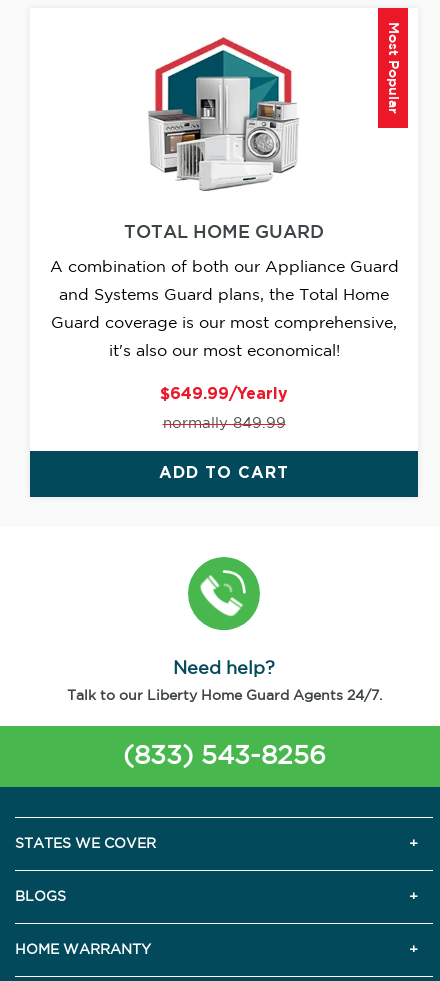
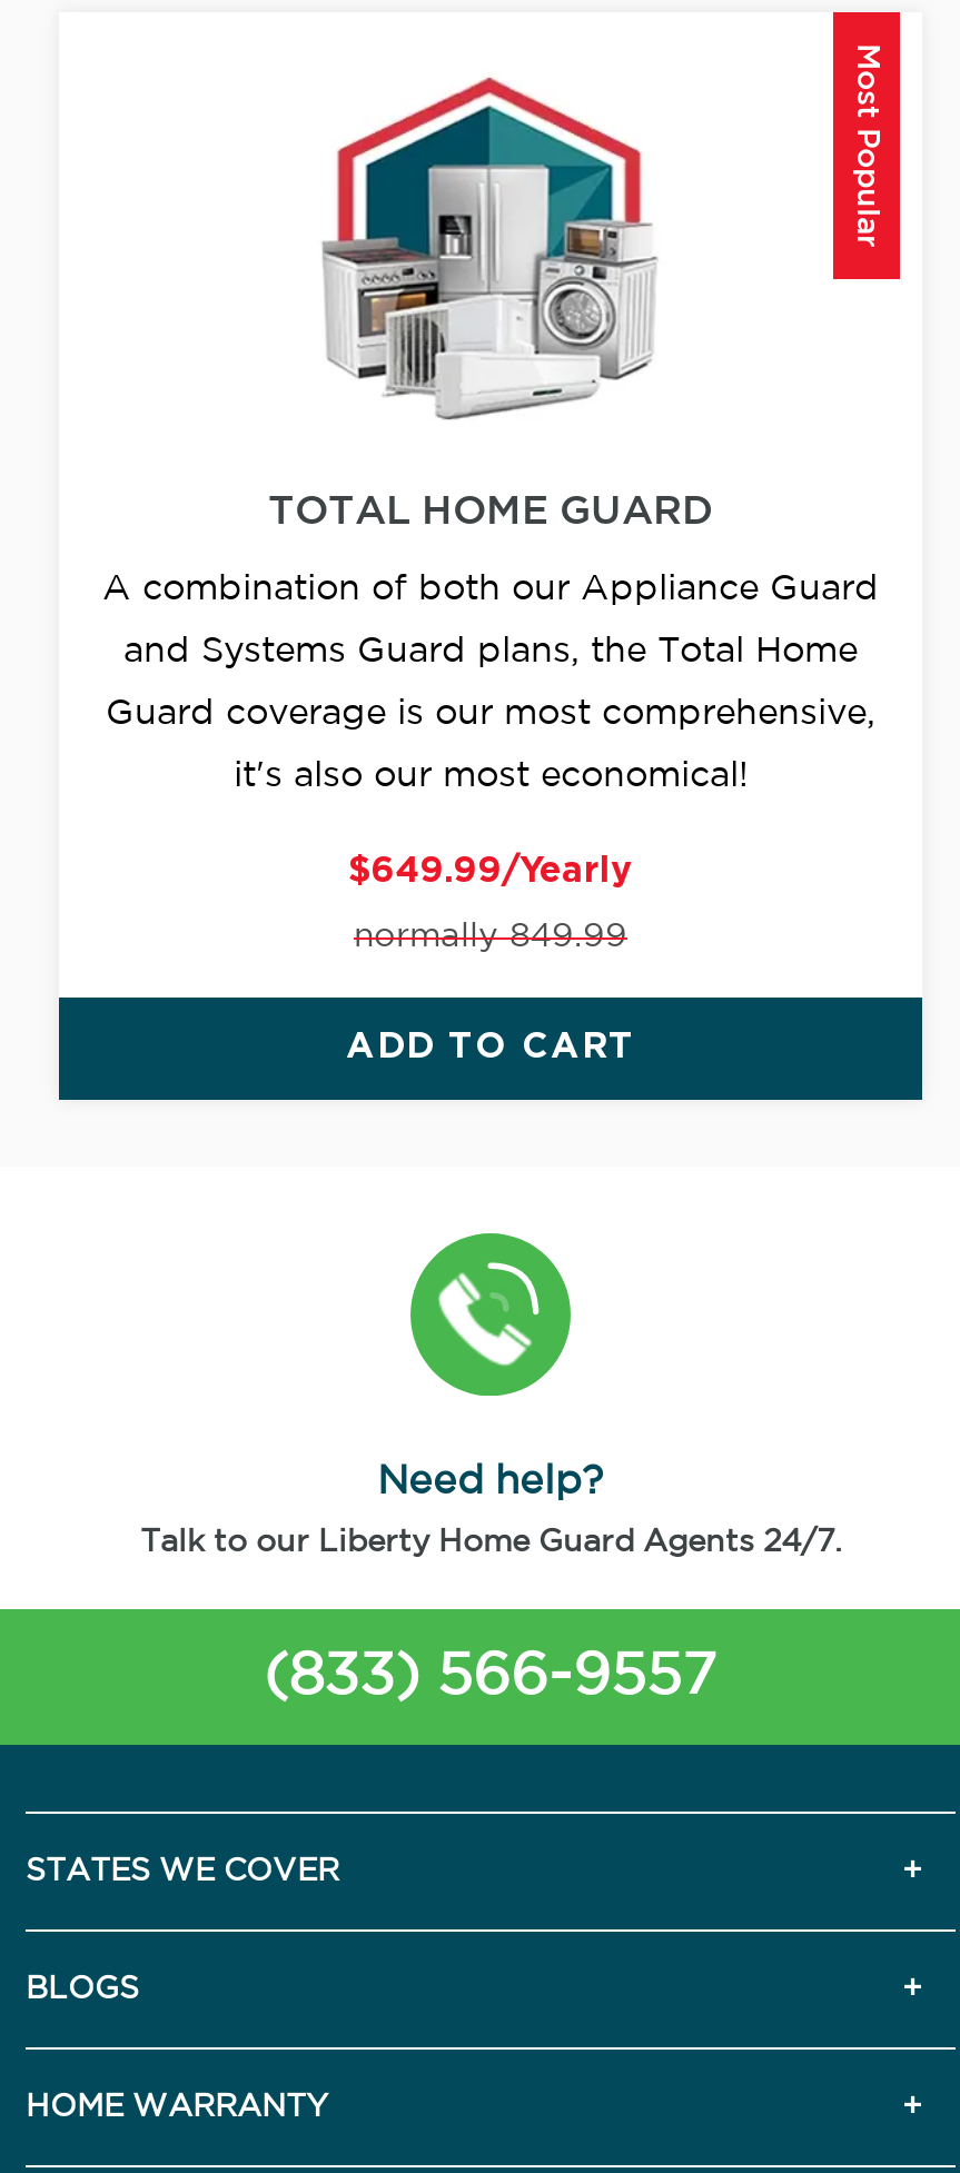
- (833) 543-8256
+ (833) 566-9557
